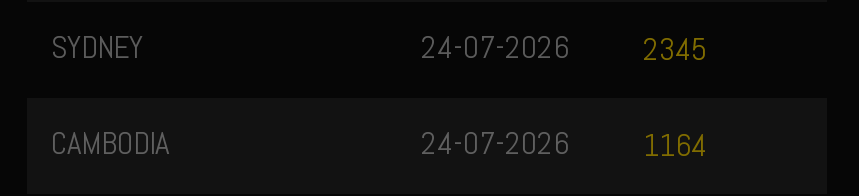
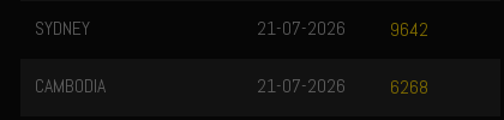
- 24-07-2026
+ 21-07-2026

- 2345
+ 9642

- 24-07-2026
+ 21-07-2026

- 1164
+ 6268
